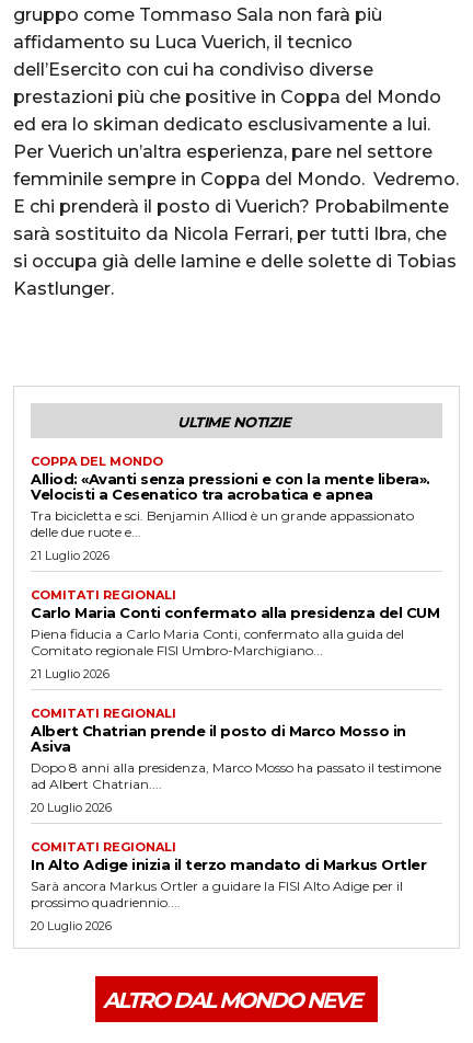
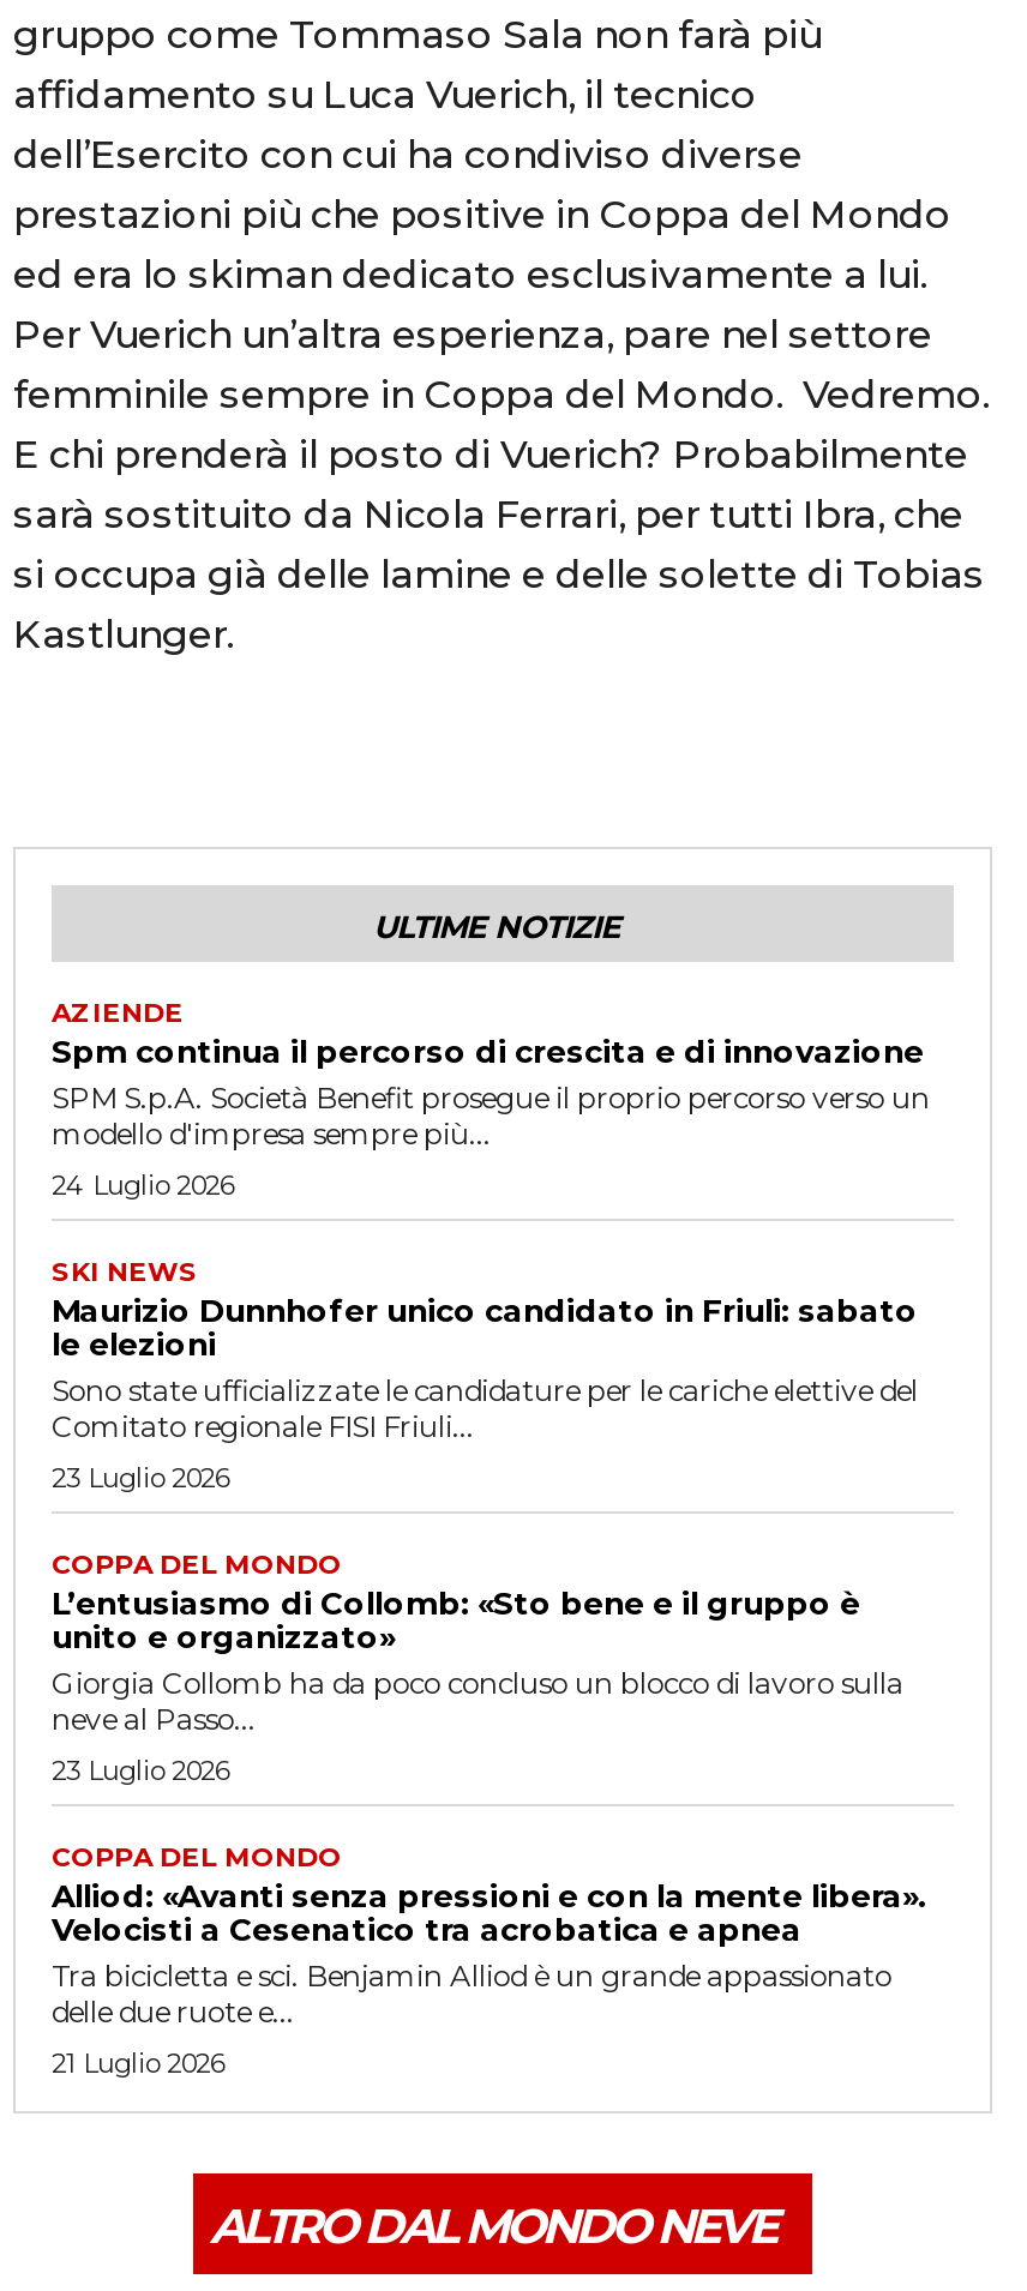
+ AZIENDE
+ Spm continua il percorso di crescita e di innovazione
+ SPM S.p.A. Società Benefit prosegue il proprio percorso verso un
+ modello d'impresa sempre più...
+ 24 Luglio 2026
+ SKI NEWS
+ Maurizio Dunnhofer unico candidato in Friuli: sabato
+ le elezioni
+ Sono state ufficializzate le candidature per le cariche elettive del
+ Comitato regionale FISI Friuli...
+ 23 Luglio 2026
+ COPPA DEL MONDO
+ L’entusiasmo di Collomb: «Sto bene e il gruppo è
+ unito e organizzato»
+ Giorgia Collomb ha da poco concluso un blocco di lavoro sulla
+ neve al Passo...
+ 23 Luglio 2026

moved down: COPPA DEL MONDO | Alliod: «Avanti senza pressioni e con la mente libera». | Velocisti a Cesenatico tra acrobatica e apnea | Tra bicicletta e sci. Benjamin Alliod è un grande appassionato | delle due ruote e... | 21 Luglio 2026

- COMITATI REGIONALI
- Carlo Maria Conti confermato alla presidenza del CUM
- Piena fiducia a Carlo Maria Conti, confermato alla guida del
- Comitato regionale FISI Umbro-Marchigiano...
- 21 Luglio 2026
- COMITATI REGIONALI
- Albert Chatrian prende il posto di Marco Mosso in
- Asiva
- Dopo 8 anni alla presidenza, Marco Mosso ha passato il testimone
- ad Albert Chatrian....
- 20 Luglio 2026
- COMITATI REGIONALI
- In Alto Adige inizia il terzo mandato di Markus Ortler
- Sarà ancora Markus Ortler a guidare la FISI Alto Adige per il
- prossimo quadriennio....
- 20 Luglio 2026
